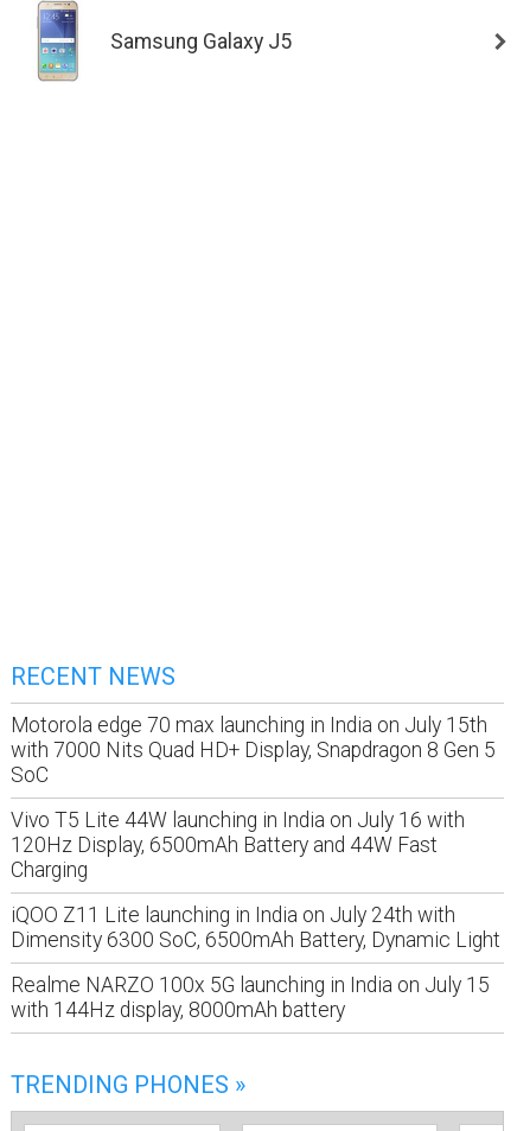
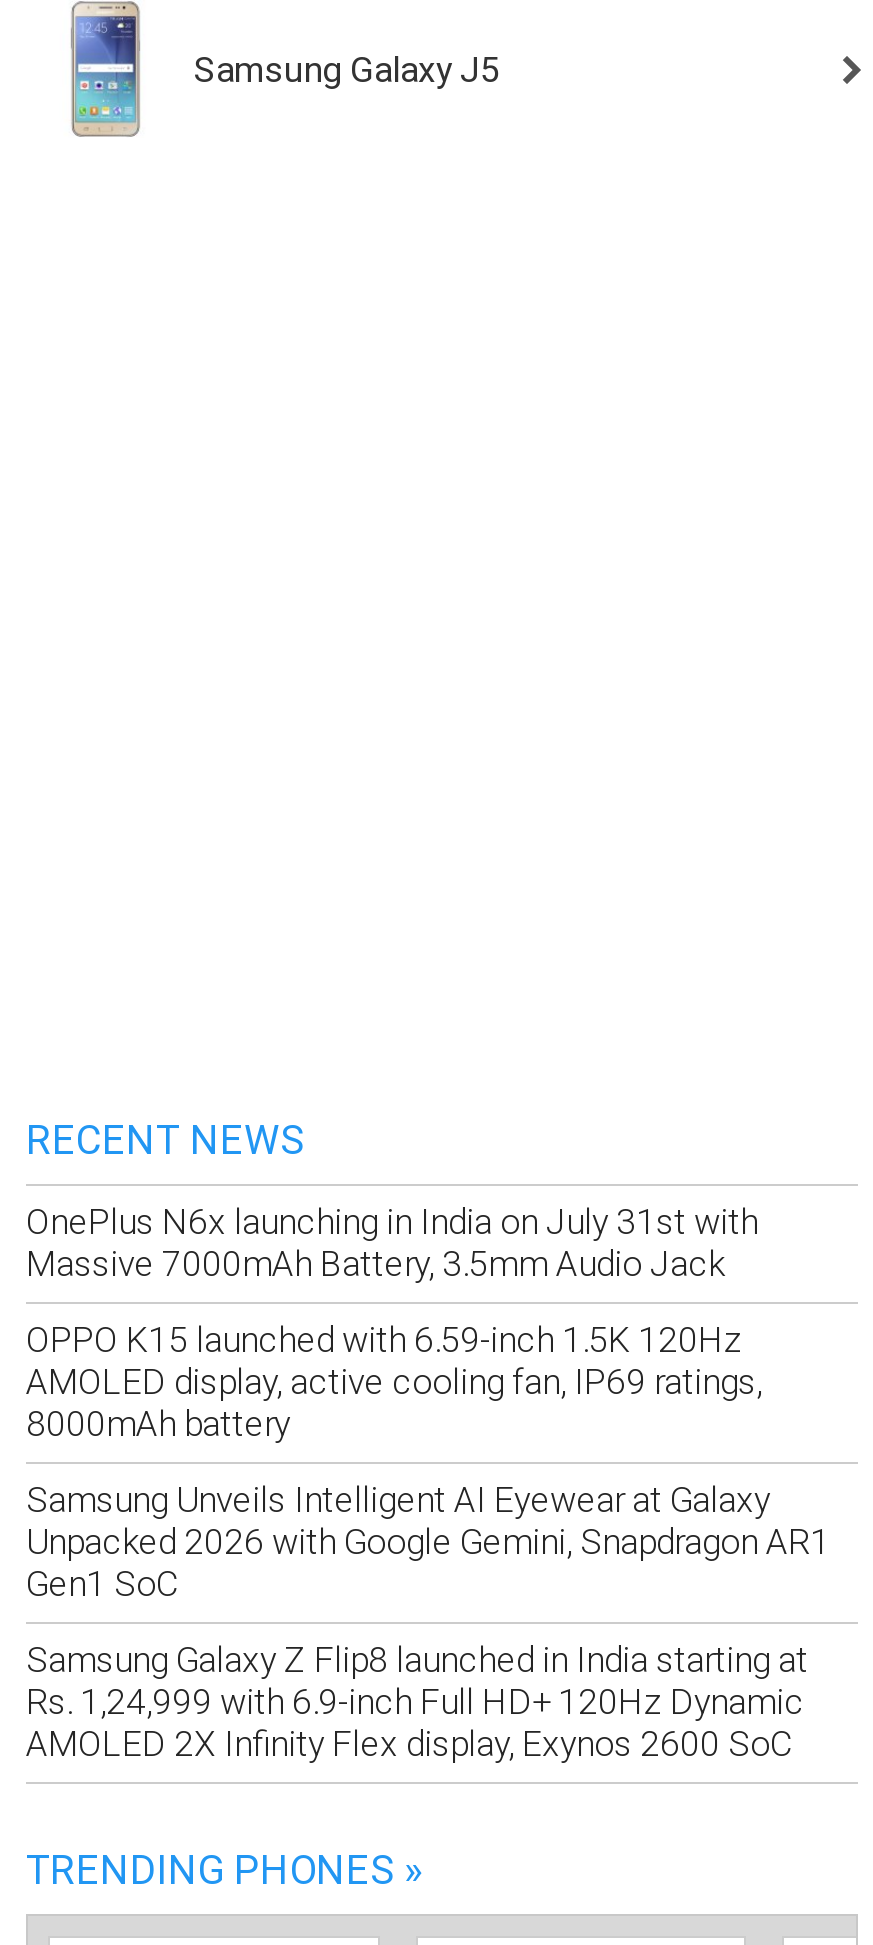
- Motorola edge 70 max launching in India on July 15th
- with 7000 Nits Quad HD+ Display, Snapdragon 8 Gen 5
- SoC
+ OnePlus N6x launching in India on July 31st with
+ Massive 7000mAh Battery, 3.5mm Audio Jack

- Vivo T5 Lite 44W launching in India on July 16 with
- 120Hz Display, 6500mAh Battery and 44W Fast
- Charging
+ OPPO K15 launched with 6.59-inch 1.5K 120Hz
+ AMOLED display, active cooling fan, IP69 ratings,
+ 8000mAh battery

- iQOO Z11 Lite launching in India on July 24th with
- Dimensity 6300 SoC, 6500mAh Battery, Dynamic Light
+ Samsung Unveils Intelligent AI Eyewear at Galaxy
+ Unpacked 2026 with Google Gemini, Snapdragon AR1
+ Gen1 SoC

- Realme NARZO 100x 5G launching in India on July 15
- with 144Hz display, 8000mAh battery
+ Samsung Galaxy Z Flip8 launched in India starting at
+ Rs. 1,24,999 with 6.9-inch Full HD+ 120Hz Dynamic
+ AMOLED 2X Infinity Flex display, Exynos 2600 SoC
